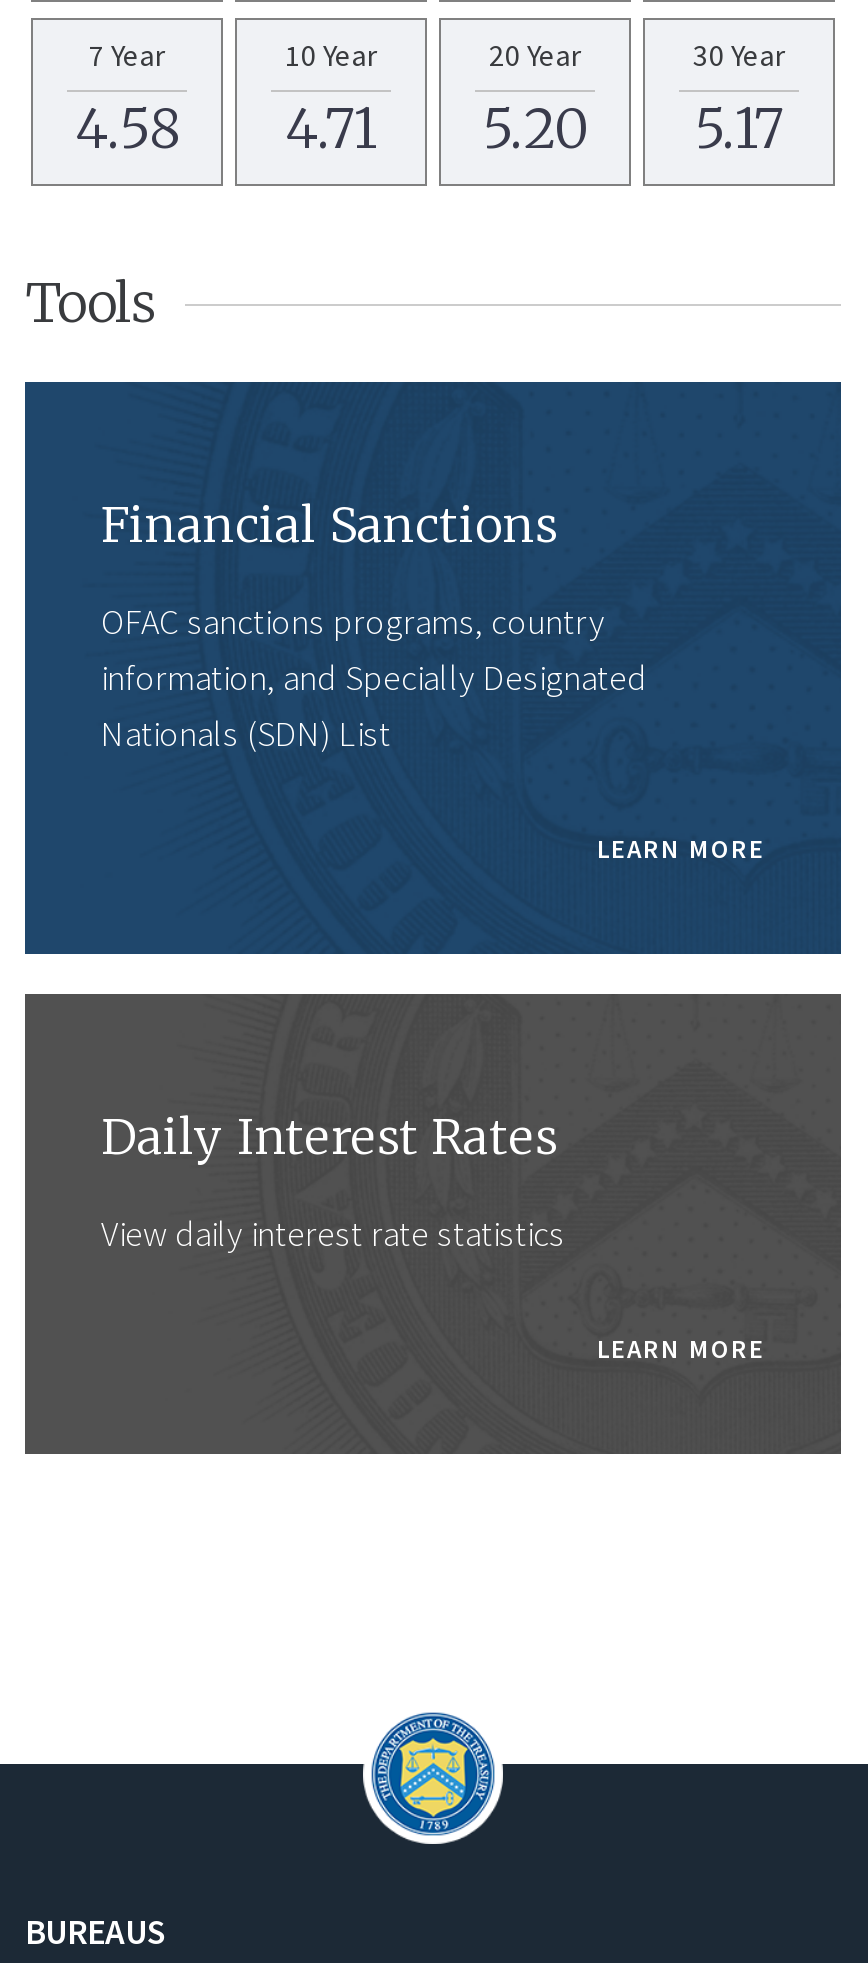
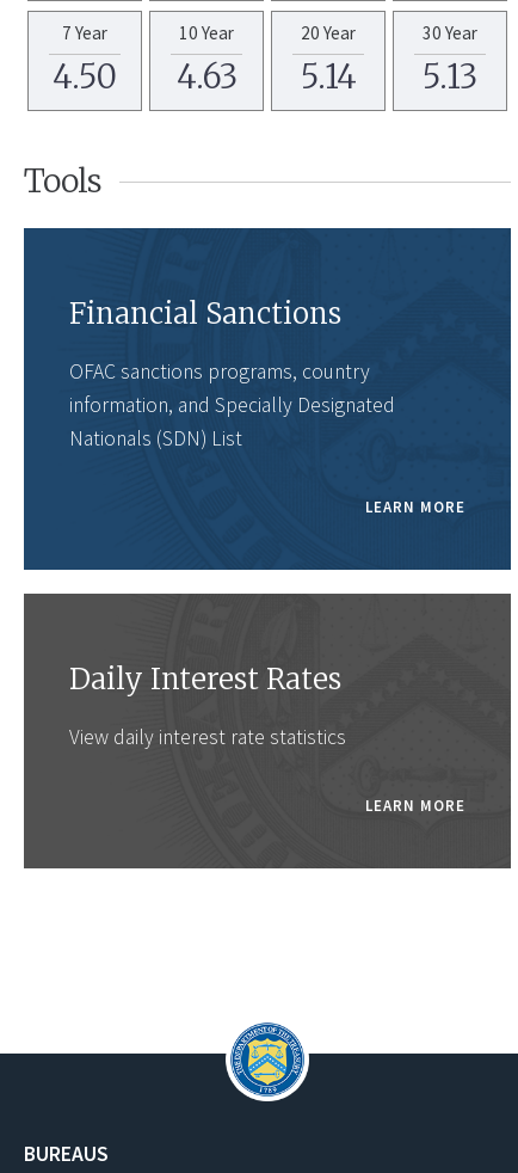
- 4.58
+ 4.50

- 4.71
+ 4.63

- 5.20
+ 5.14

- 5.17
+ 5.13
